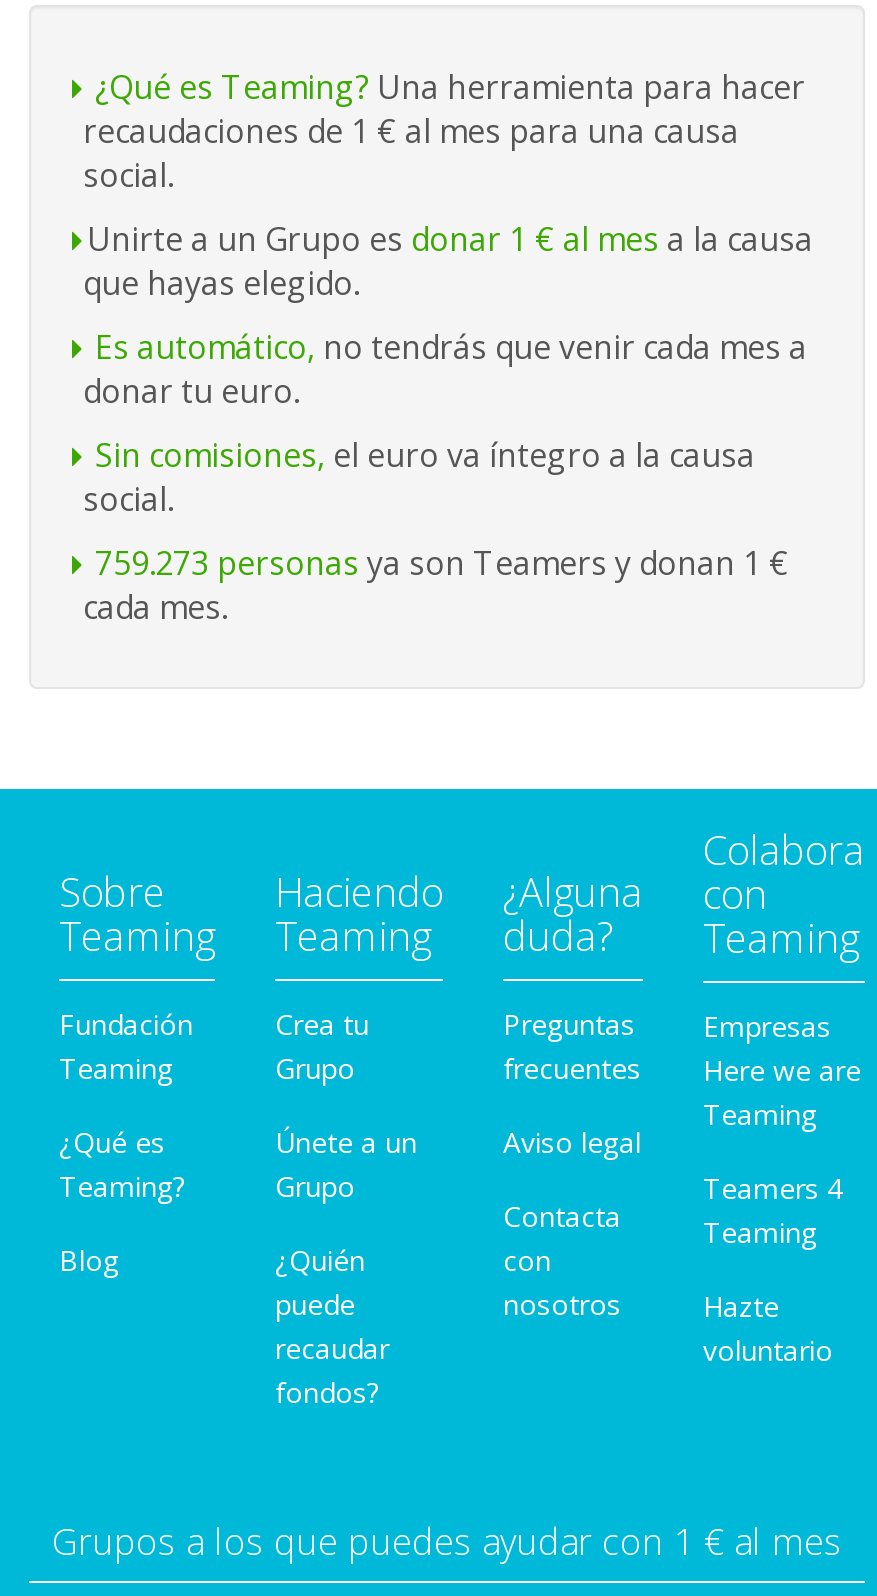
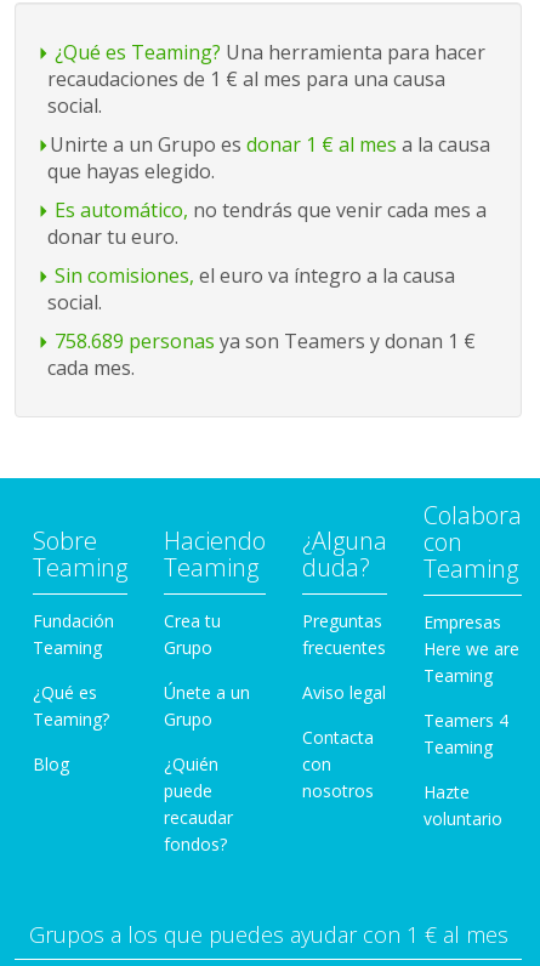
- 759.273 personas ya son Teamers y donan 1 €
+ 758.689 personas ya son Teamers y donan 1 €
